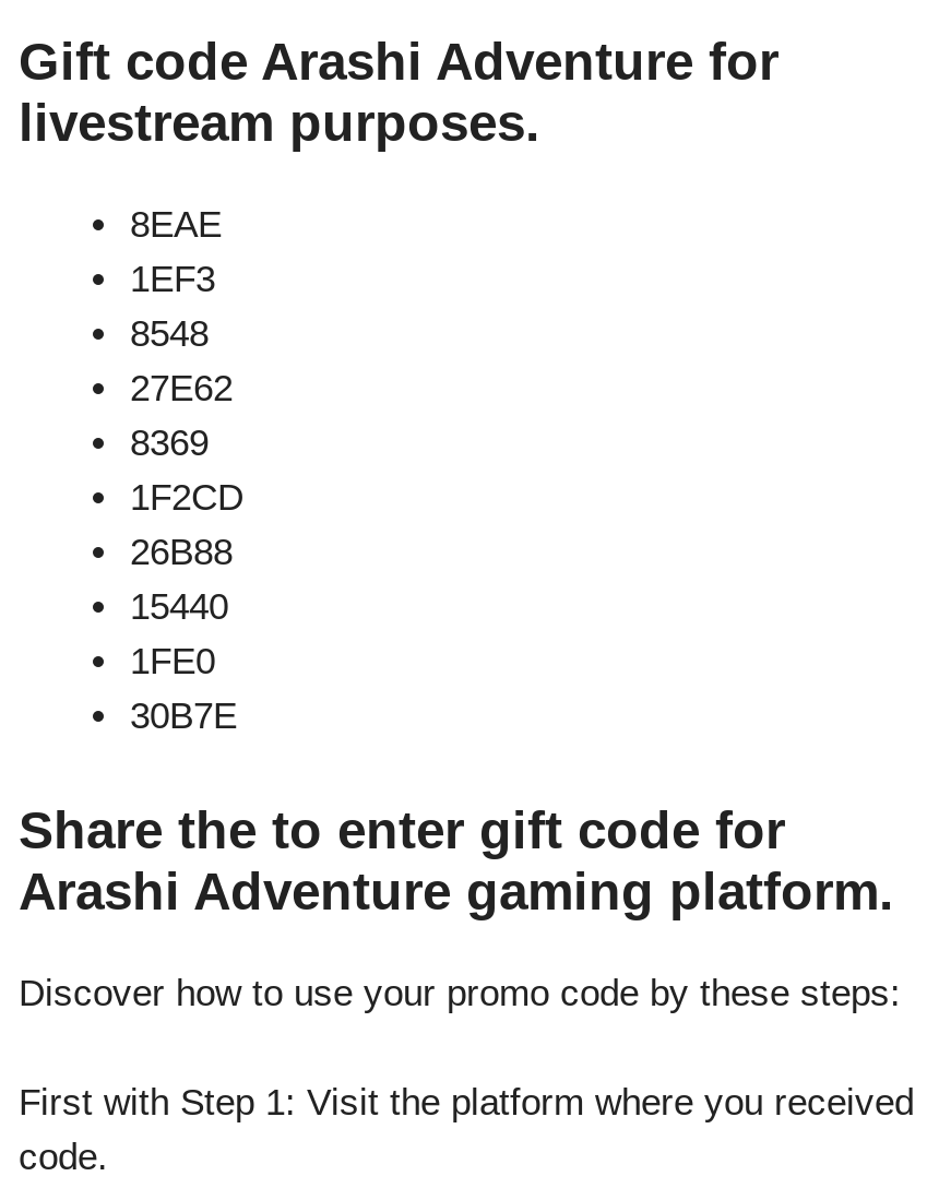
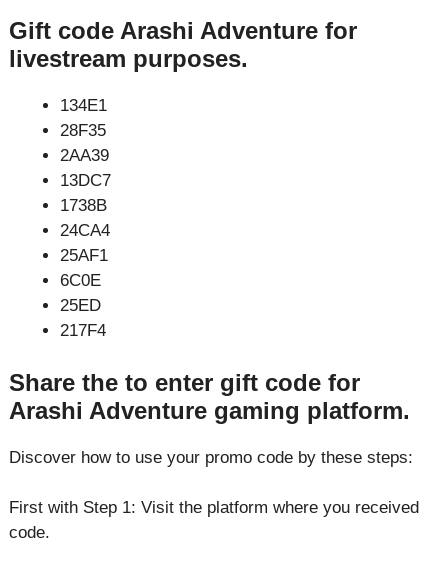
- 8EAE
- 1EF3
- 8548
- 27E62
- 8369
- 1F2CD
- 26B88
- 15440
- 1FE0
- 30B7E
+ 134E1
+ 28F35
+ 2AA39
+ 13DC7
+ 1738B
+ 24CA4
+ 25AF1
+ 6C0E
+ 25ED
+ 217F4
